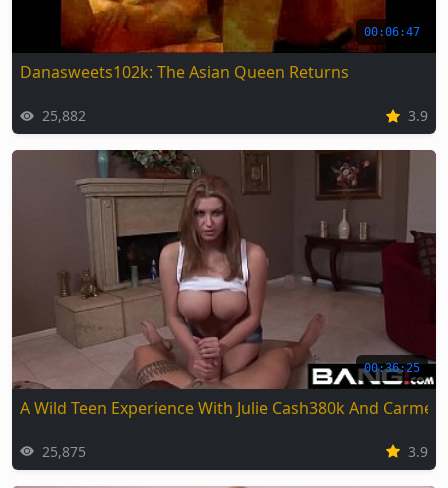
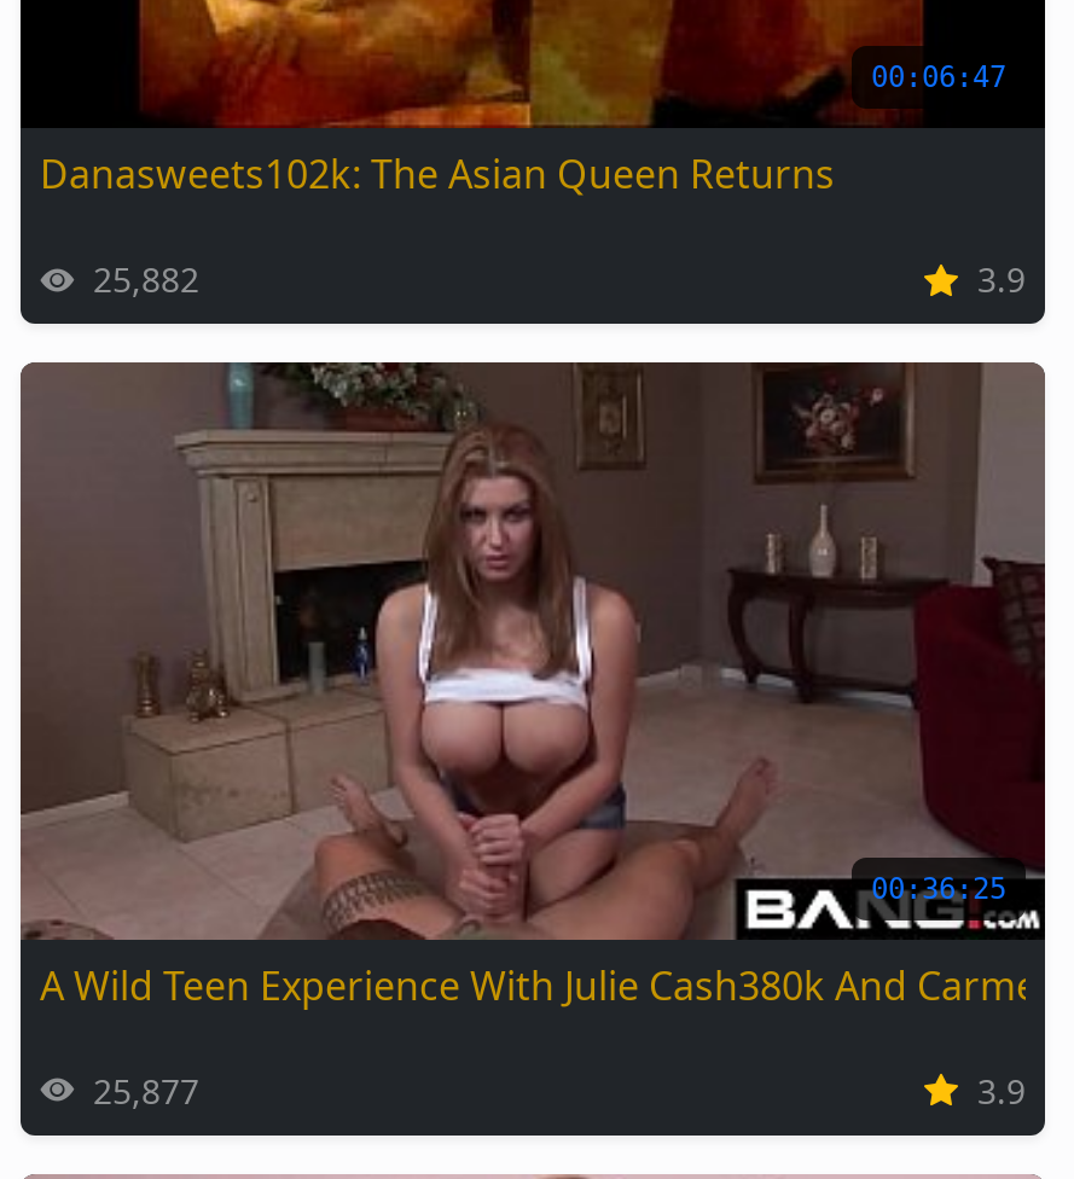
- 25,875
+ 25,877
